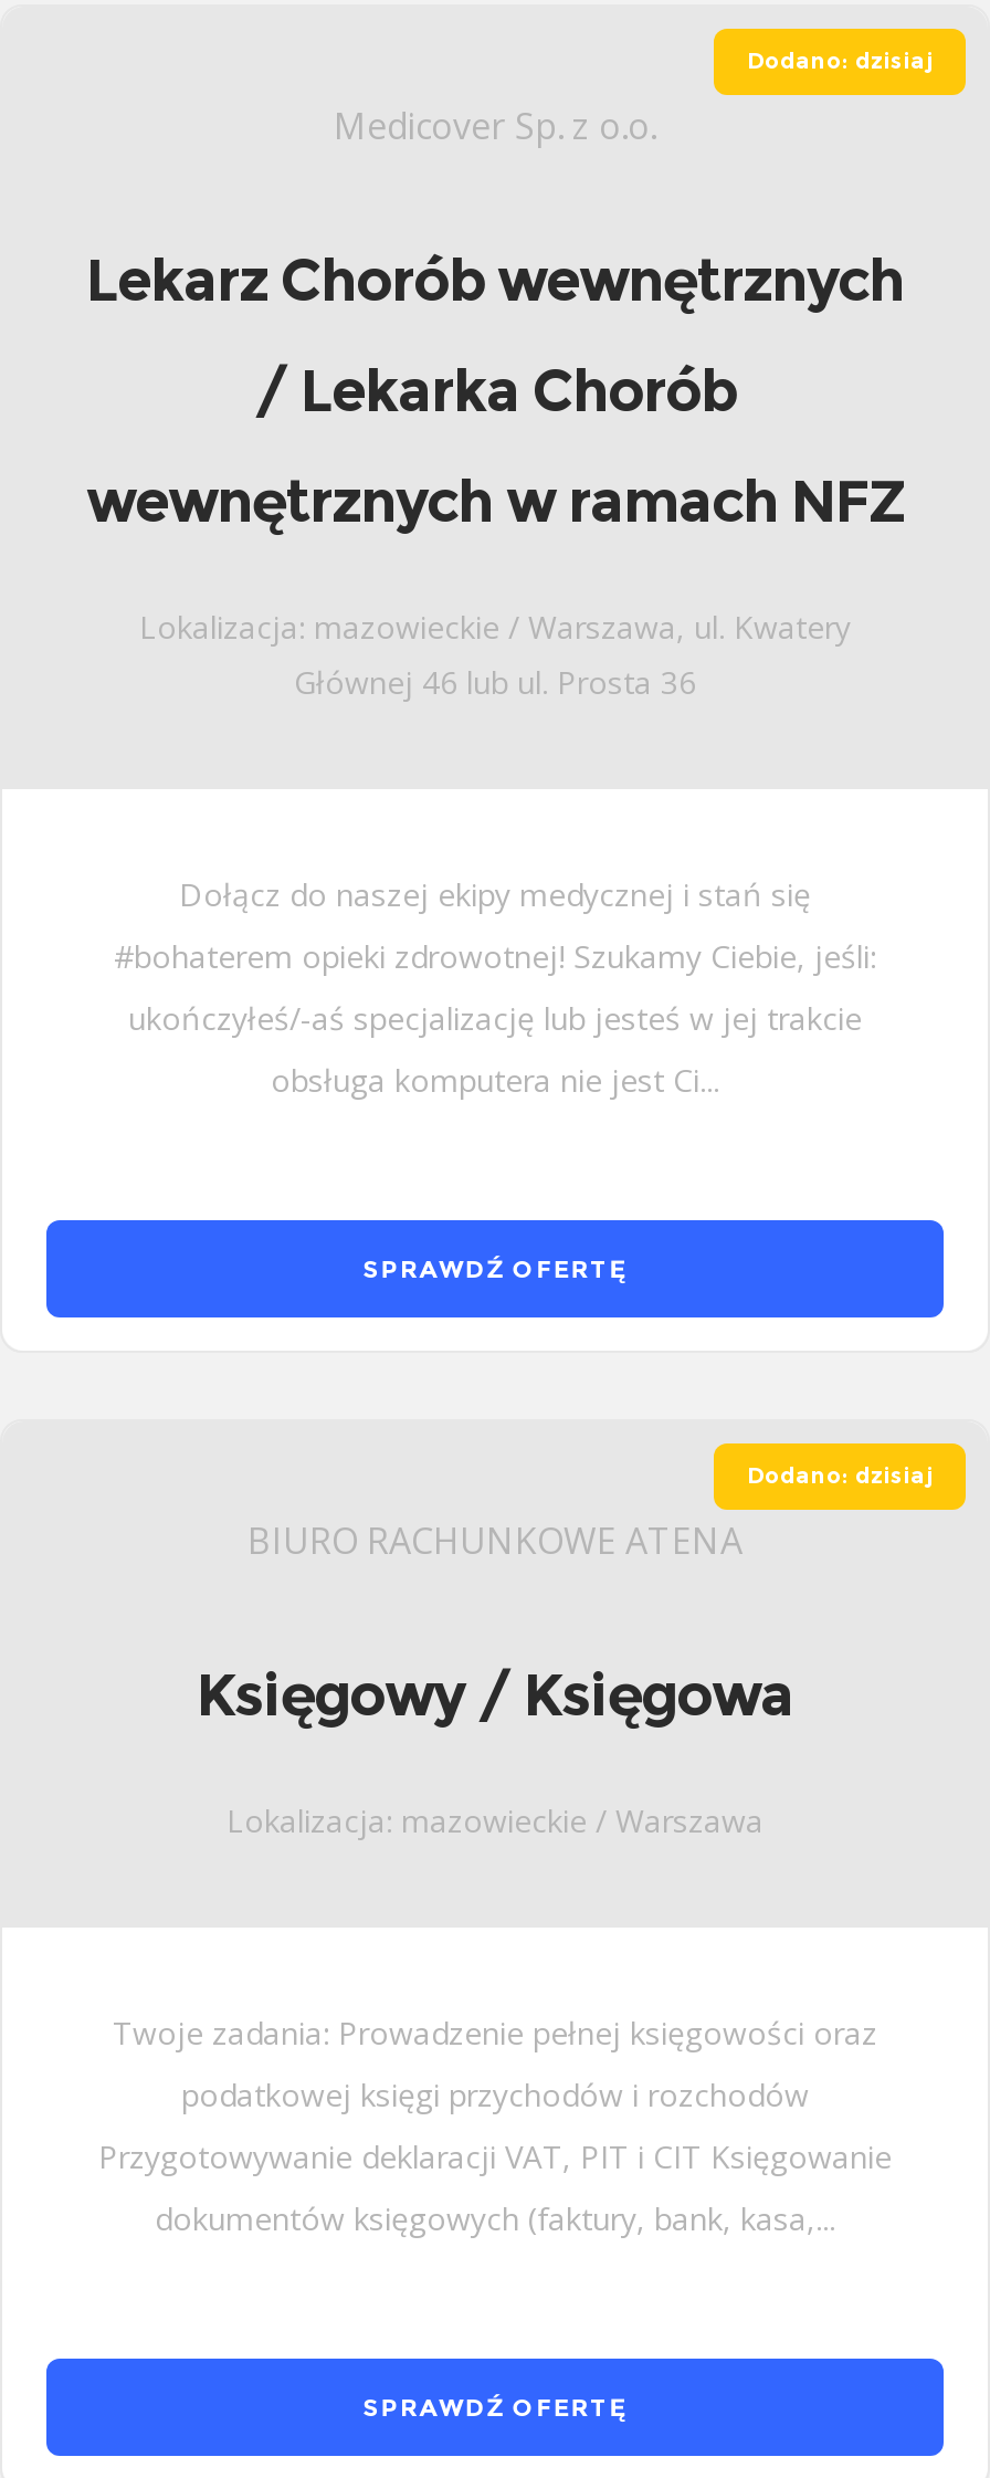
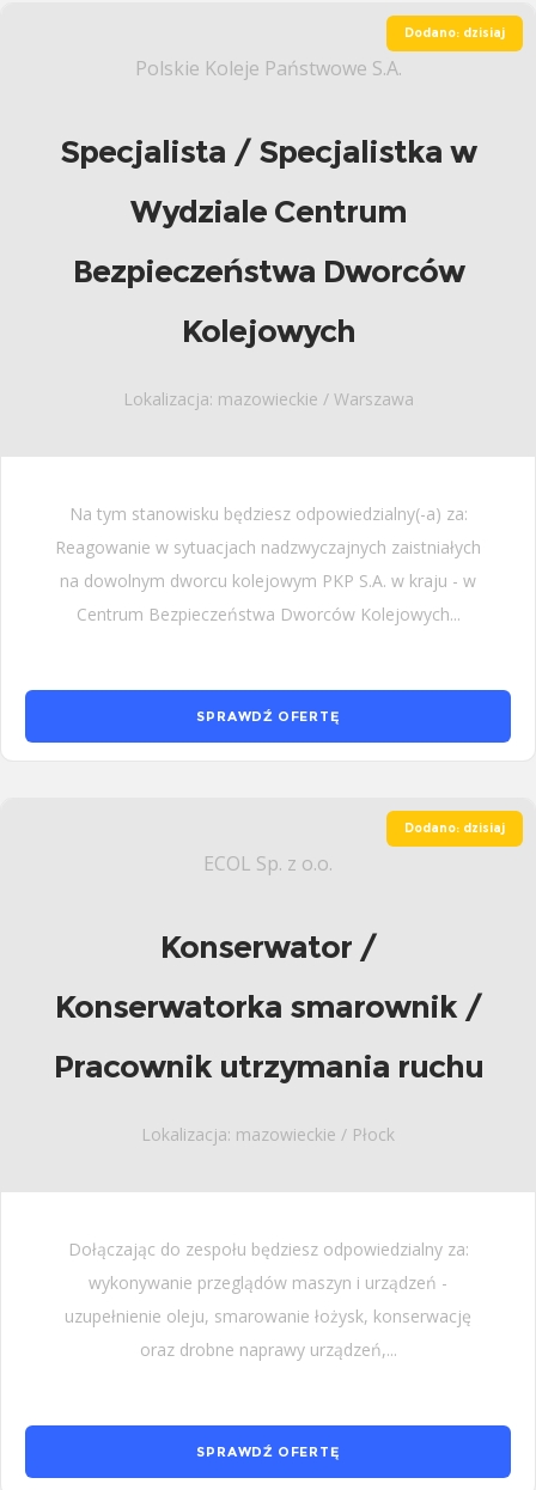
- Medicover Sp. z o.o.
- Lekarz Chorób wewnętrznych
- / Lekarka Chorób
- wewnętrznych w ramach NFZ
- Lokalizacja: mazowieckie / Warszawa, ul. Kwatery
- Głównej 46 lub ul. Prosta 36
+ Polskie Koleje Państwowe S.A.
+ Specjalista / Specjalistka w
+ Wydziale Centrum
+ Bezpieczeństwa Dworców
+ Kolejowych

- Dołącz do naszej ekipy medycznej i stań się
- #bohaterem opieki zdrowotnej! Szukamy Ciebie, jeśli:
- ukończyłeś/-aś specjalizację lub jesteś w jej trakcie
- obsługa komputera nie jest Ci...
+ Na tym stanowisku będziesz odpowiedzialny(-a) za:
+ Reagowanie w sytuacjach nadzwyczajnych zaistniałych
+ na dowolnym dworcu kolejowym PKP S.A. w kraju - w
+ Centrum Bezpieczeństwa Dworców Kolejowych...

- BIURO RACHUNKOWE ATENA
- Księgowy / Księgowa
+ ECOL Sp. z o.o.
+ Konserwator /
+ Konserwatorka smarownik /
+ Pracownik utrzymania ruchu
+ Lokalizacja: mazowieckie / Płock

moved up: Lokalizacja: mazowieckie / Warszawa

- Twoje zadania: Prowadzenie pełnej księgowości oraz
- podatkowej księgi przychodów i rozchodów
- Przygotowywanie deklaracji VAT, PIT i CIT Księgowanie
- dokumentów księgowych (faktury, bank, kasa,...
+ Dołączając do zespołu będziesz odpowiedzialny za:
+ wykonywanie przeglądów maszyn i urządzeń -
+ uzupełnienie oleju, smarowanie łożysk, konserwację
+ oraz drobne naprawy urządzeń,...
